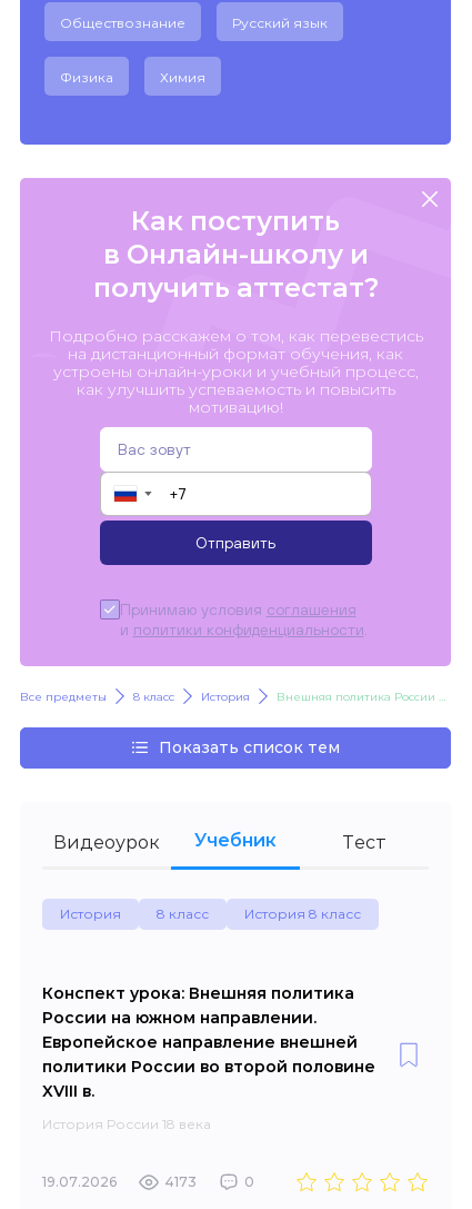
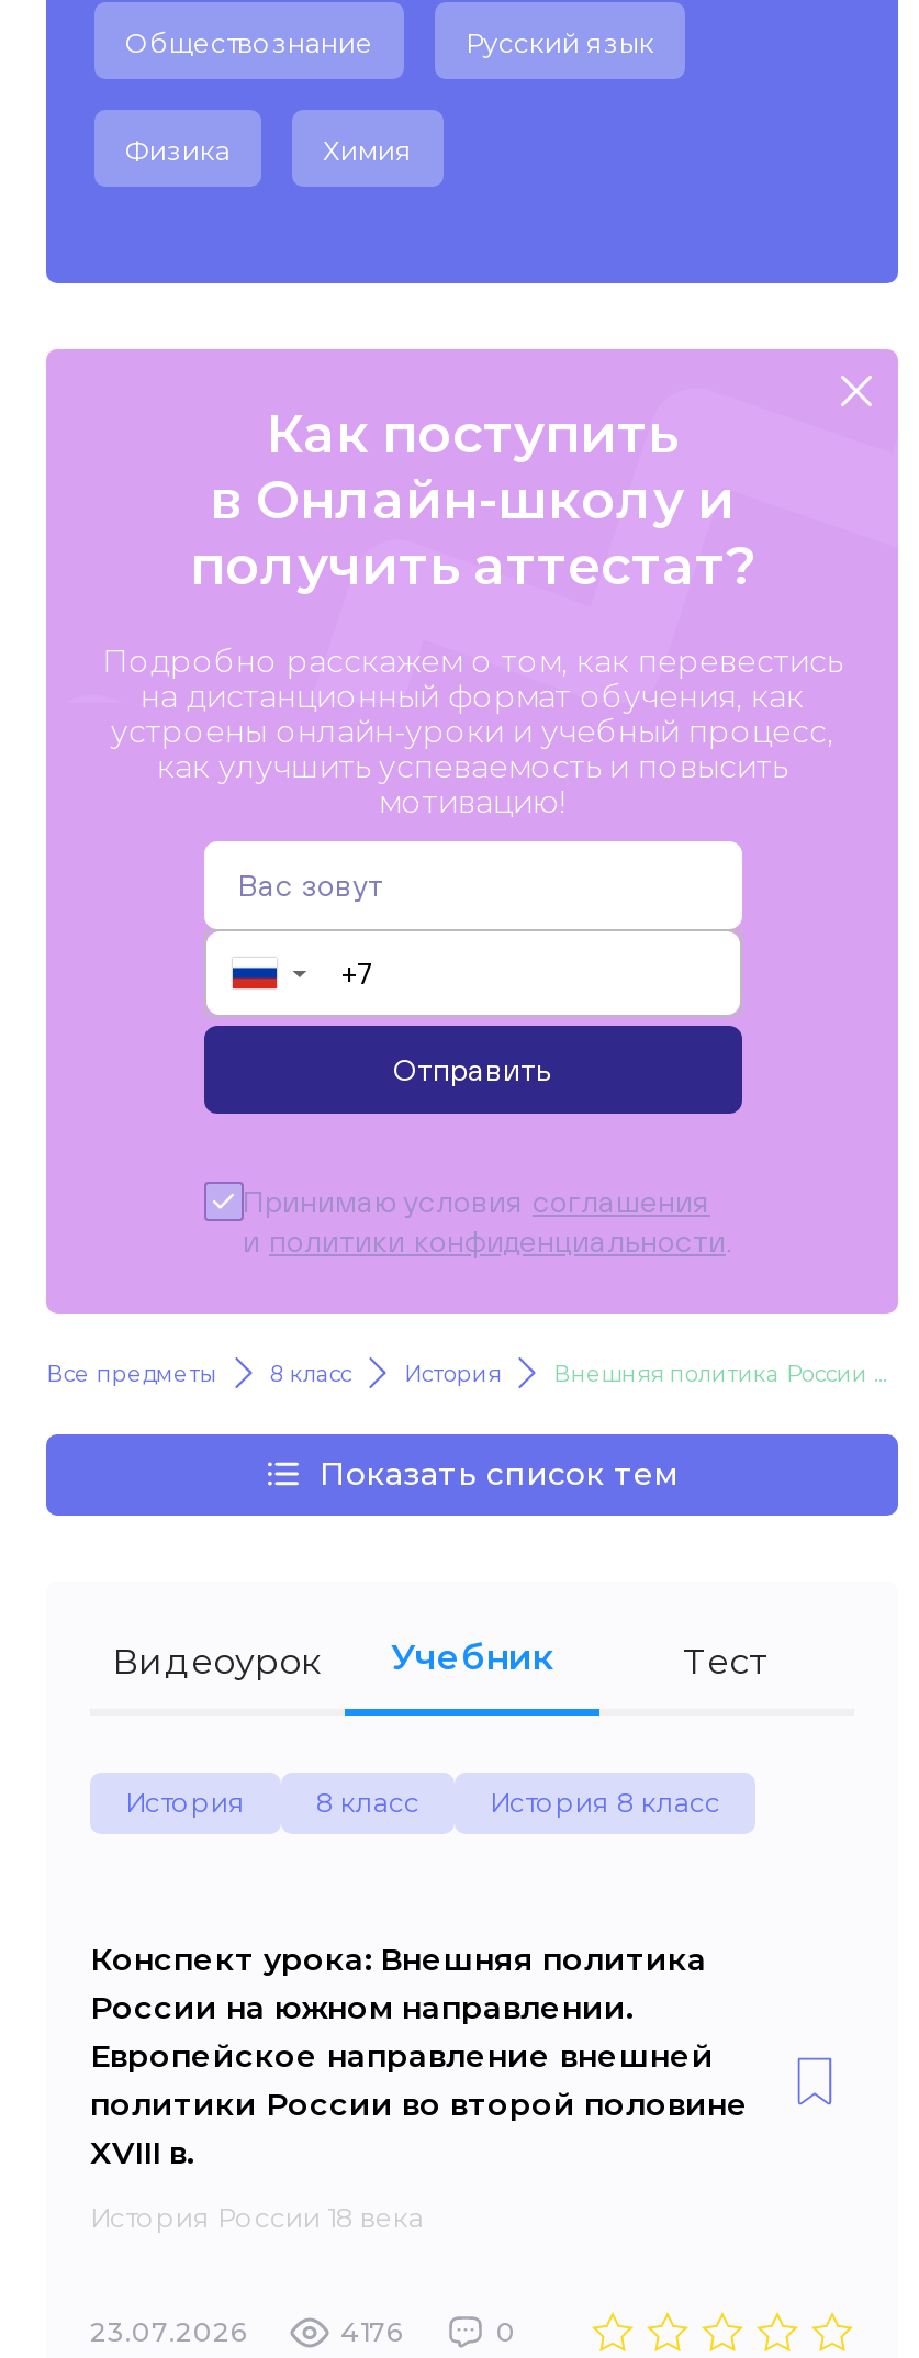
- 19.07.2026
+ 23.07.2026

- 4173
+ 4176
